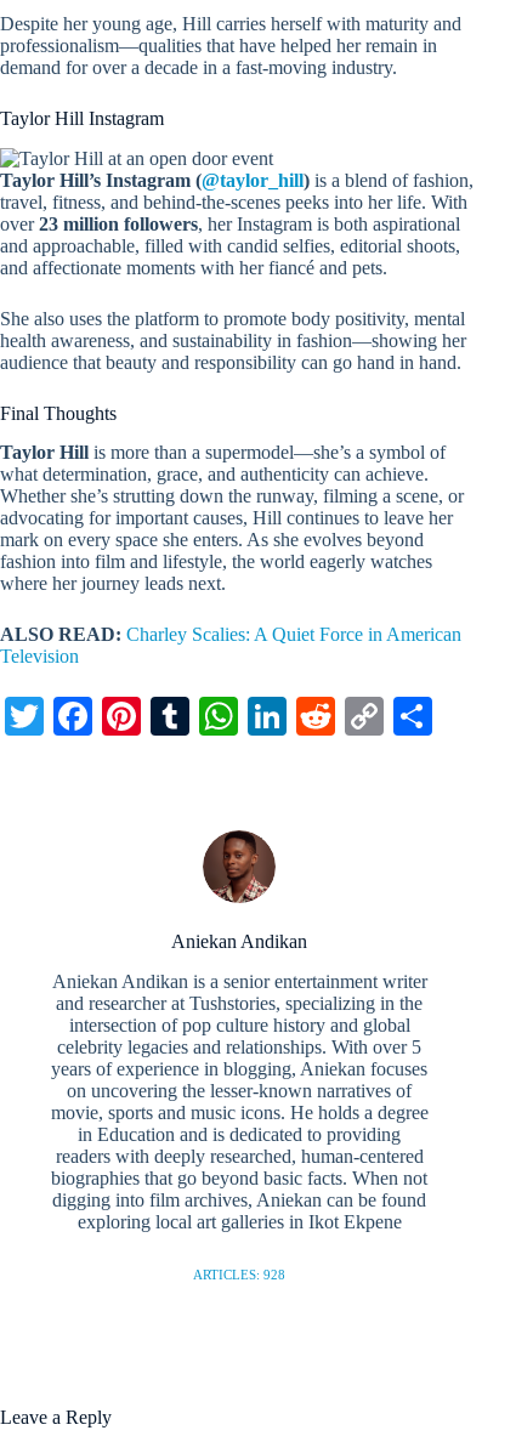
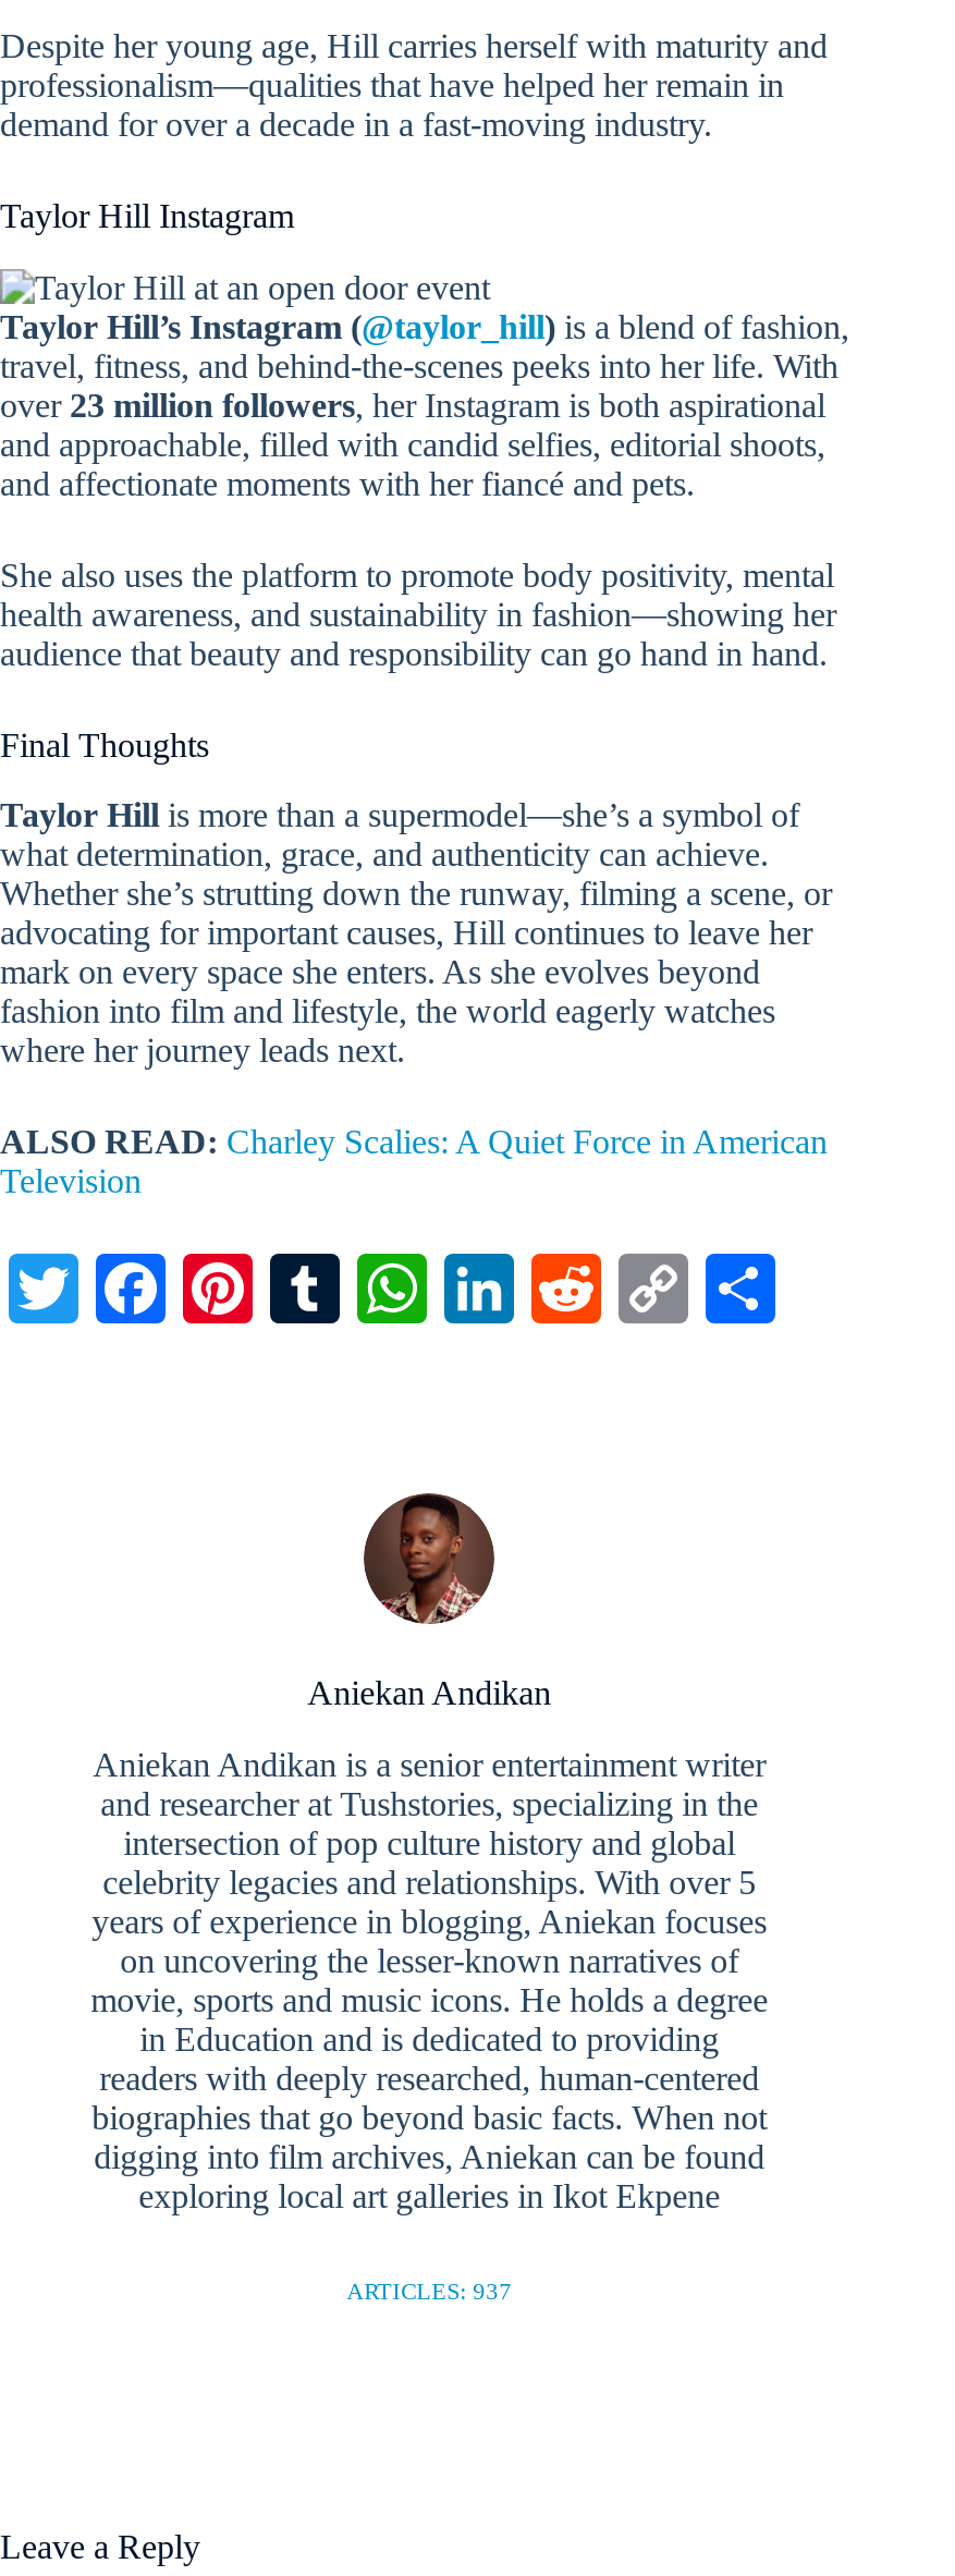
- ARTICLES: 928
+ ARTICLES: 937
